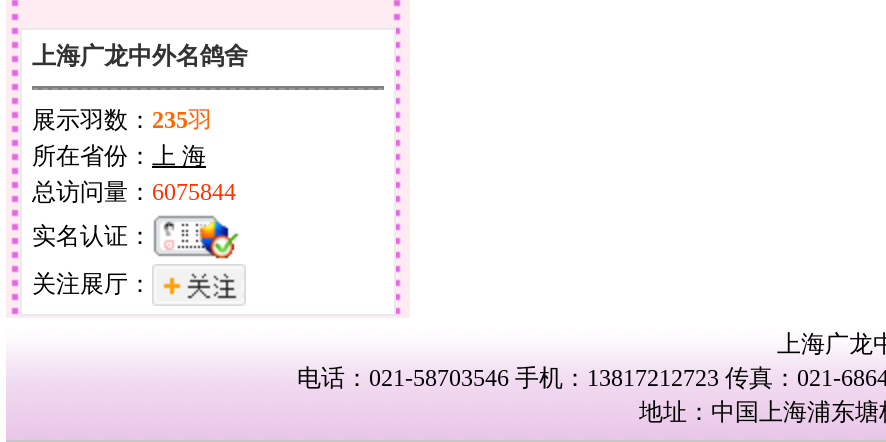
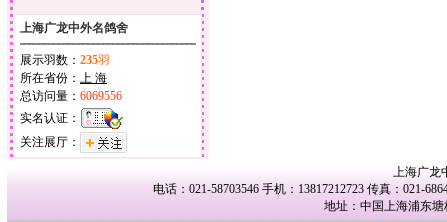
- 总访问量：6075844
+ 总访问量：6069556
